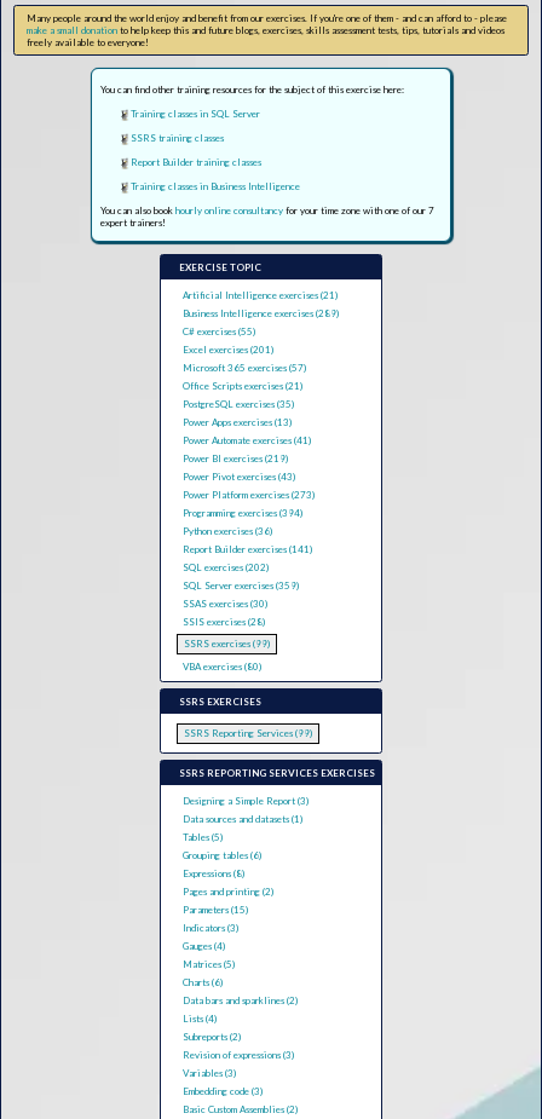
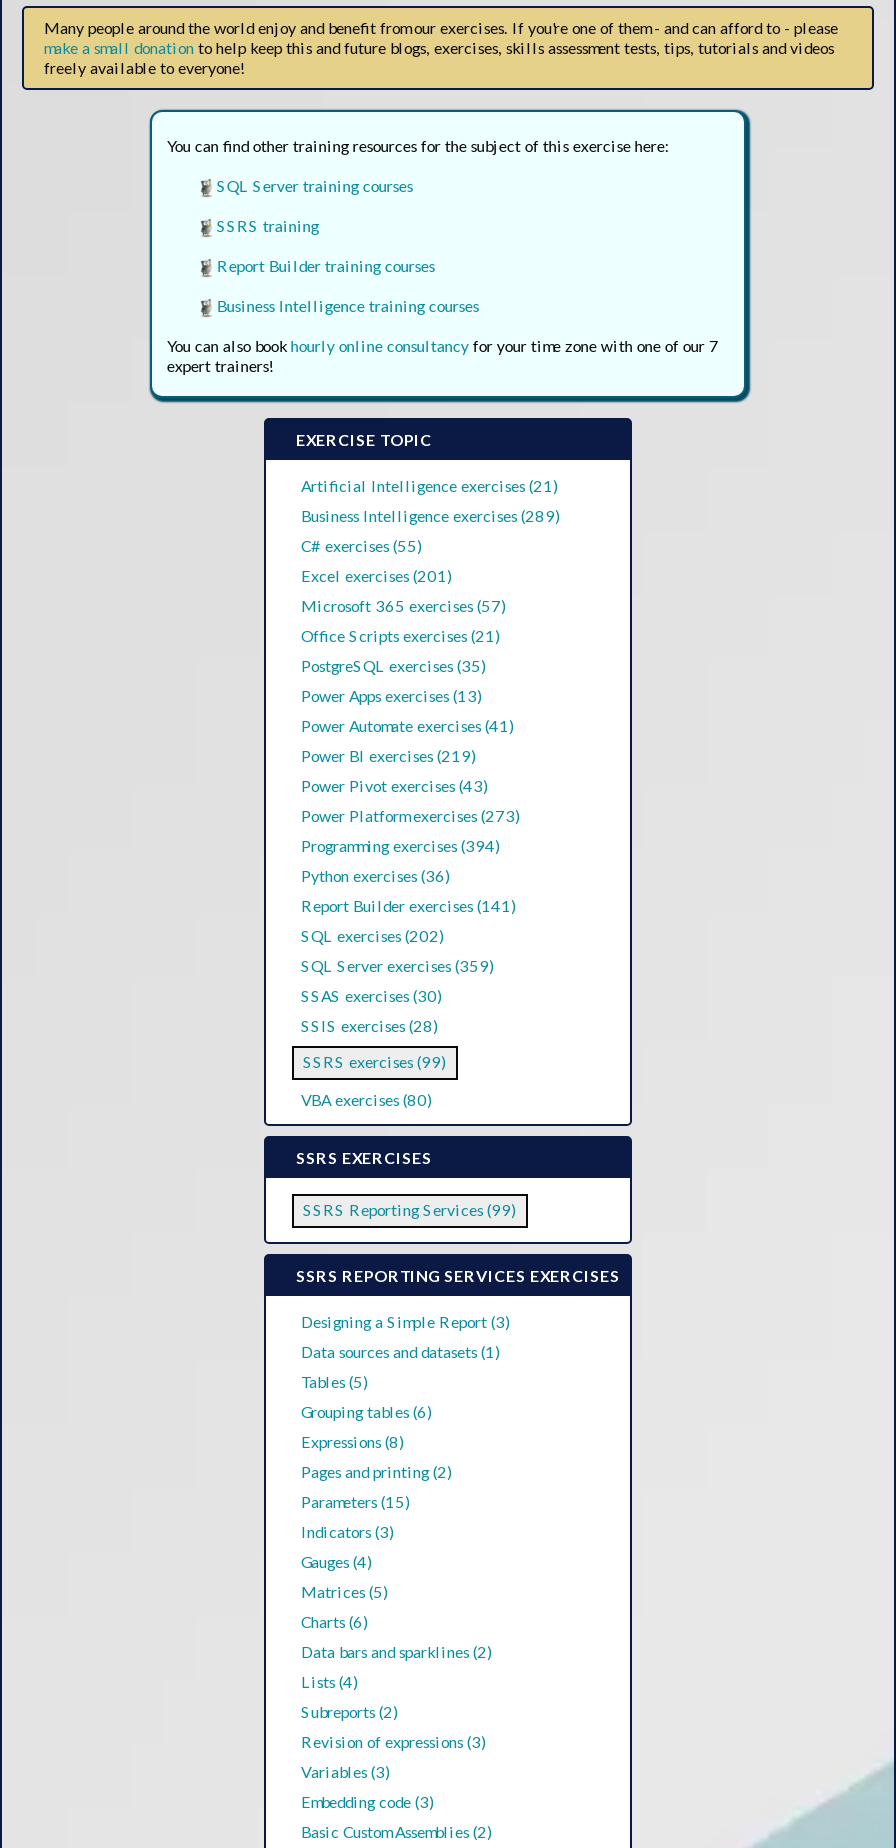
- Training classes in SQL Server
+ SQL Server training courses

- SSRS training classes
+ SSRS training

- Report Builder training classes
+ Report Builder training courses

- Training classes in Business Intelligence
+ Business Intelligence training courses
